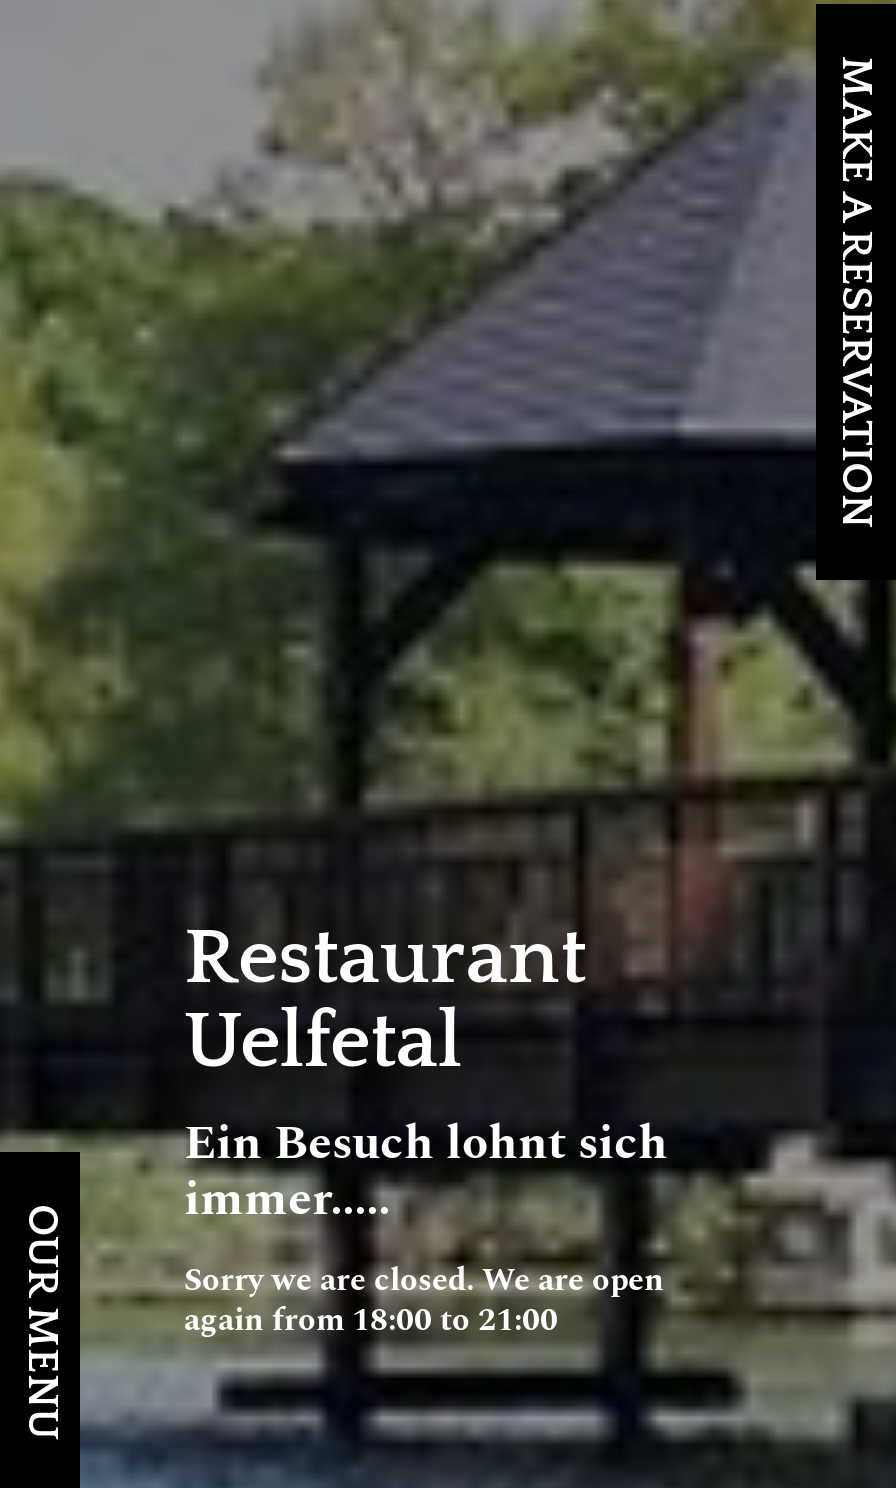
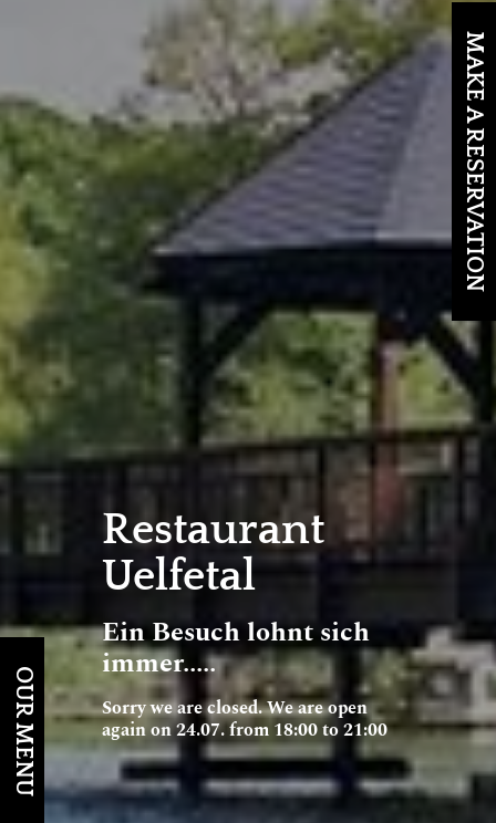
- again from 18:00 to 21:00
+ again on 24.07. from 18:00 to 21:00
